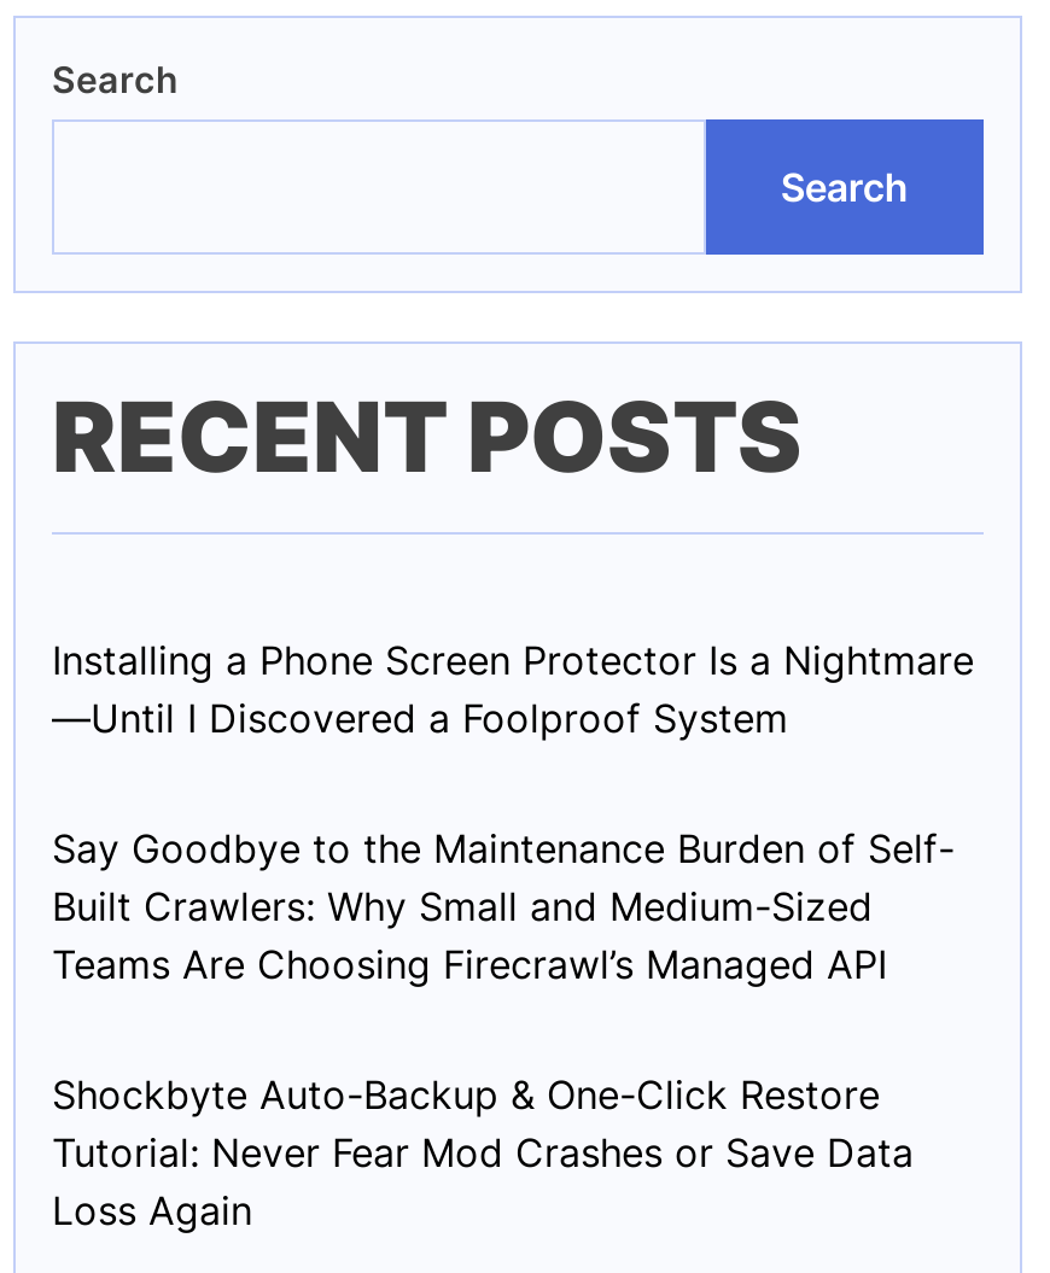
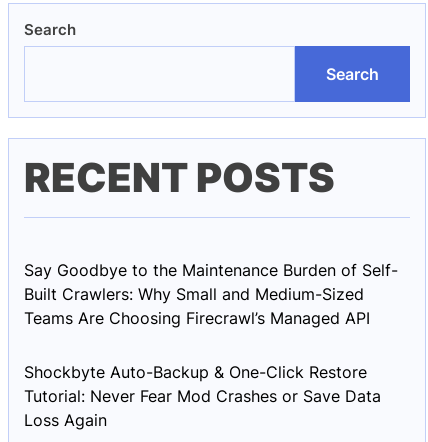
- Installing a Phone Screen Protector Is a Nightmare
- —Until I Discovered a Foolproof System
